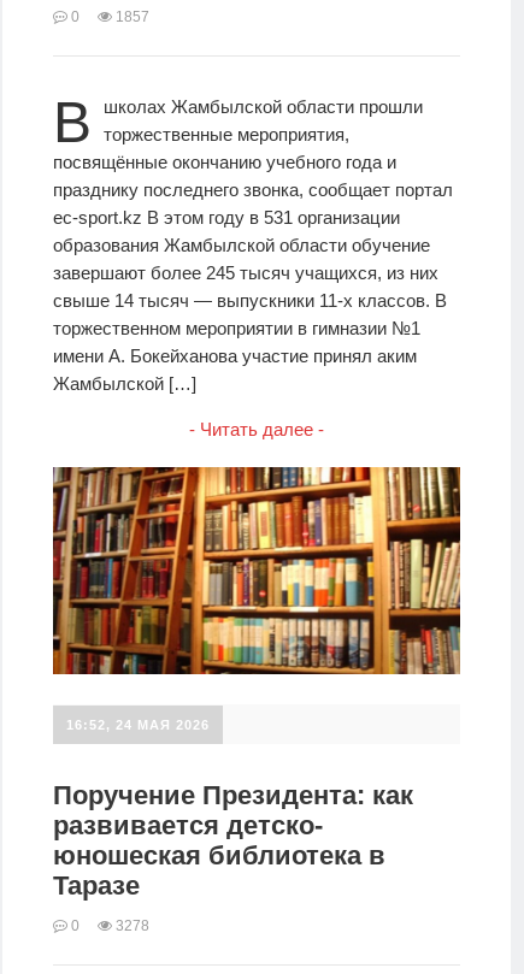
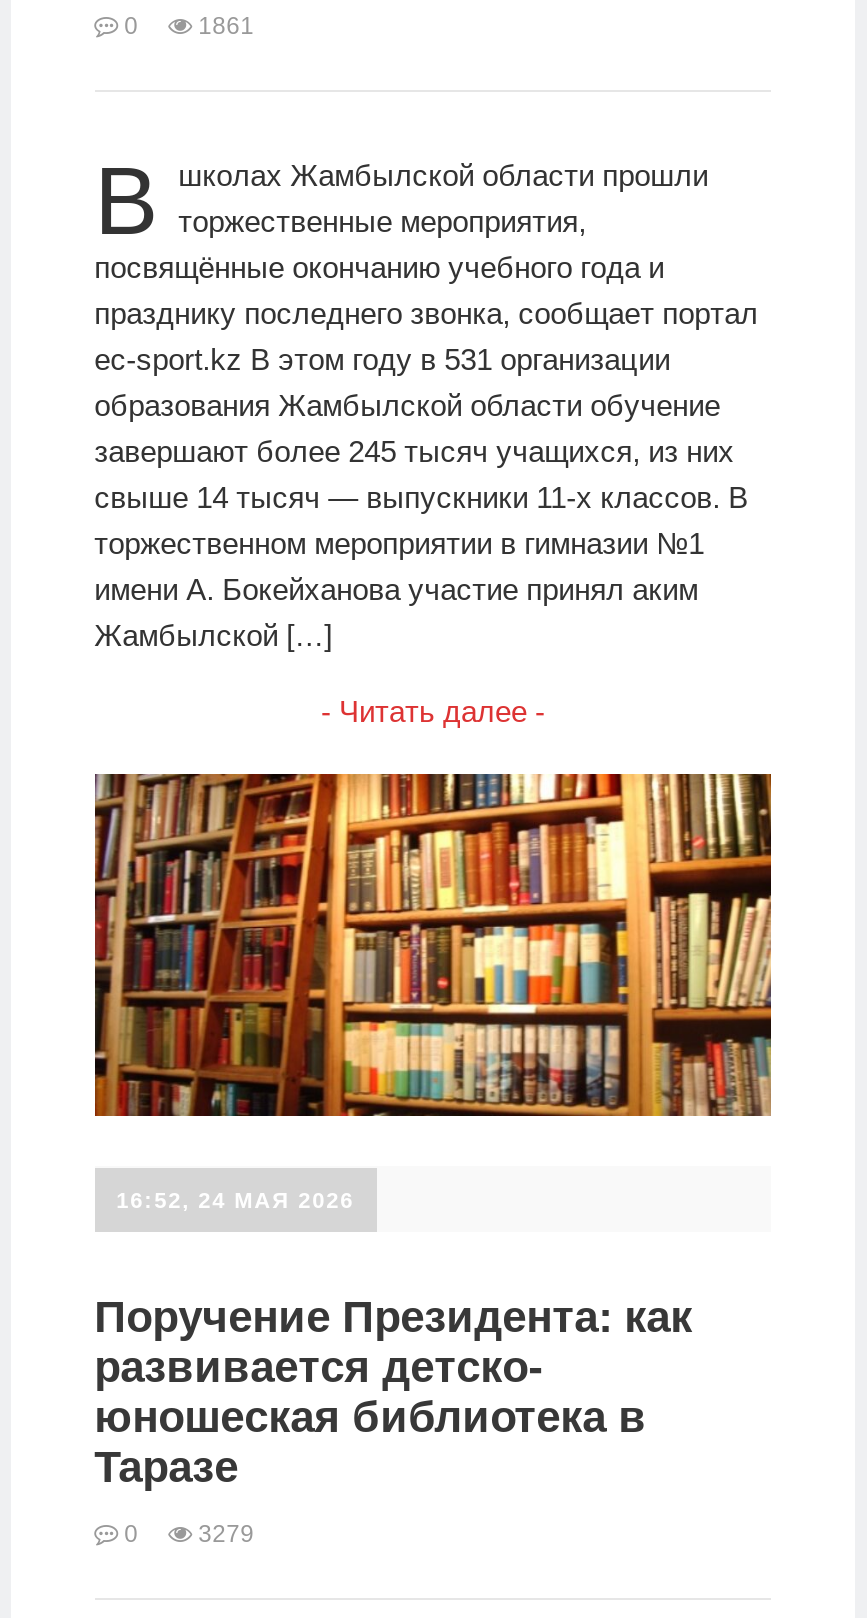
- 0 1857
+ 0 1861

- 0 3278
+ 0 3279
